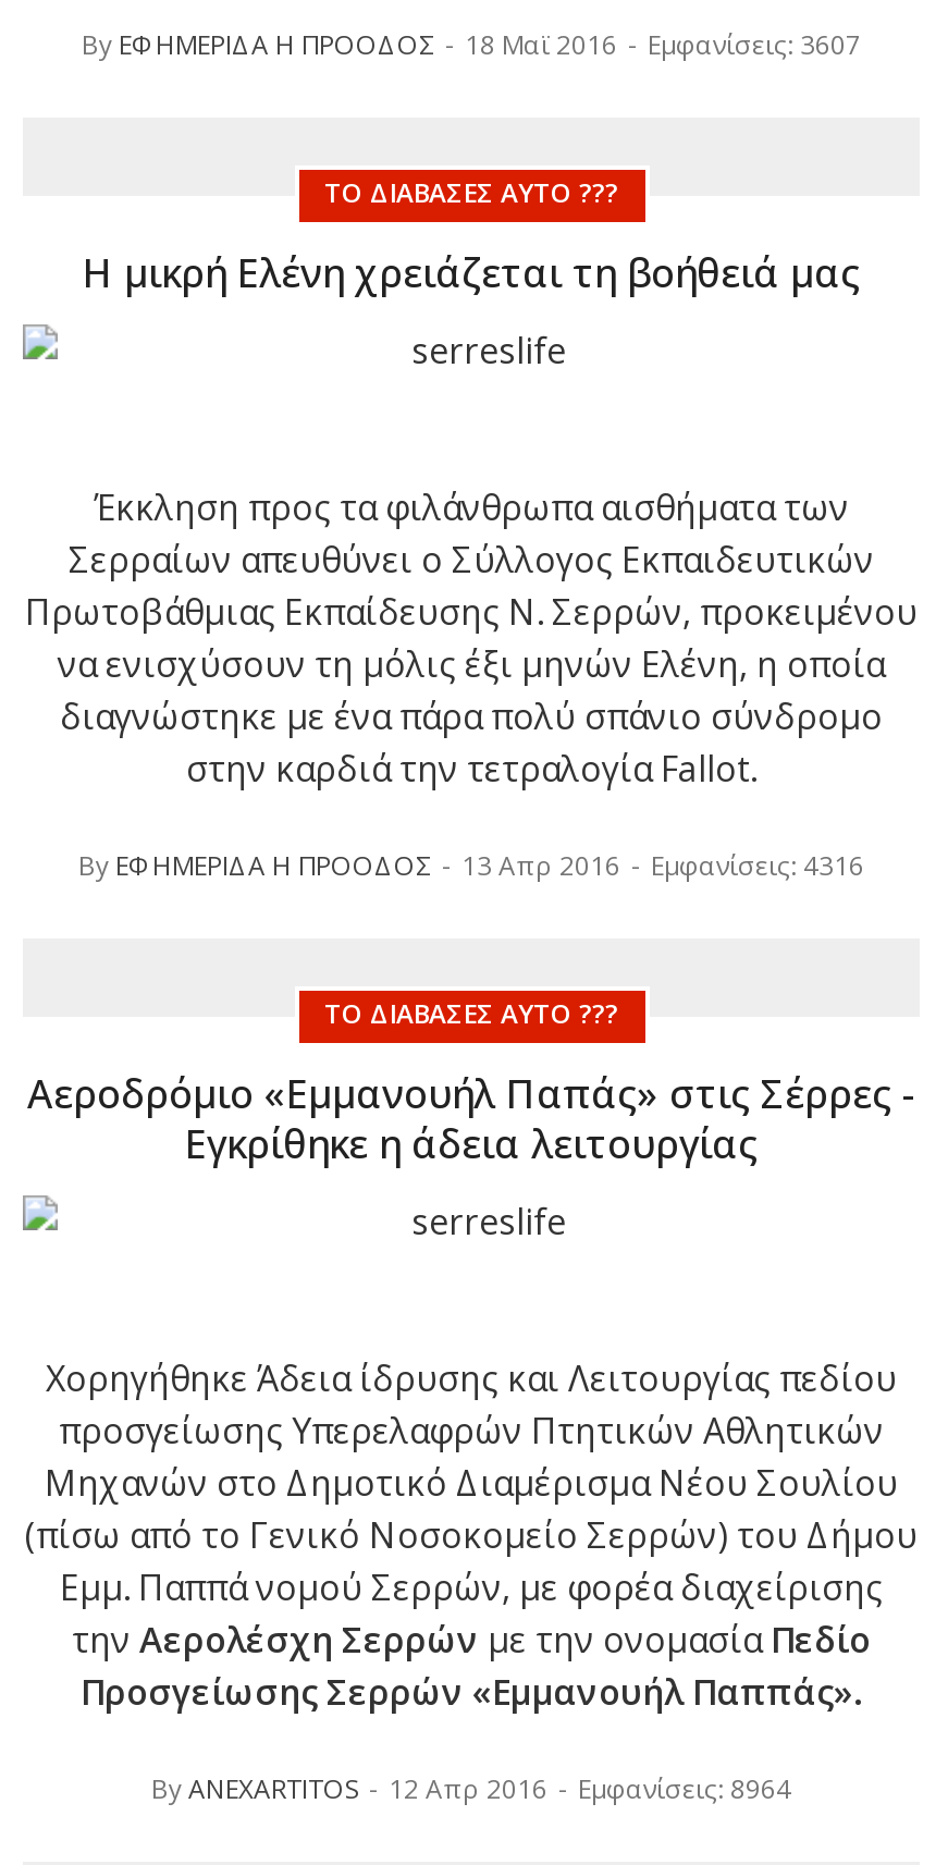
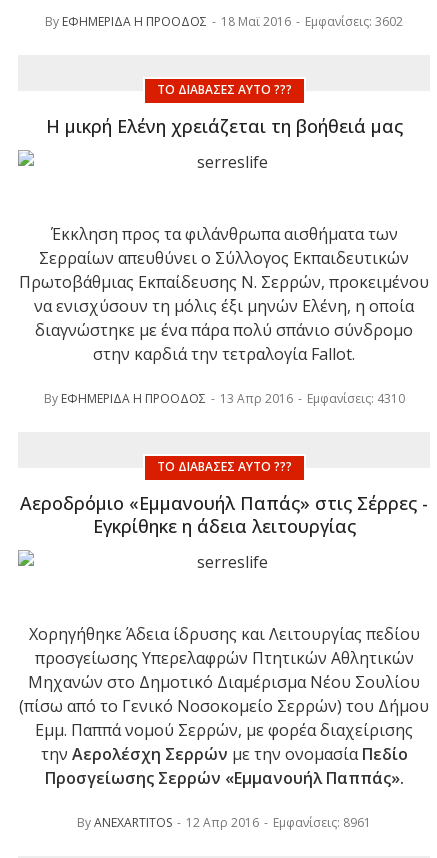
- By ΕΦΗΜΕΡΙΔΑ Η ΠΡΟΟΔΟΣ 18 Μαϊ 2016 Εμφανίσεις: 3607
+ By ΕΦΗΜΕΡΙΔΑ Η ΠΡΟΟΔΟΣ 18 Μαϊ 2016 Εμφανίσεις: 3602

- By ΕΦΗΜΕΡΙΔΑ Η ΠΡΟΟΔΟΣ 13 Απρ 2016 Εμφανίσεις: 4316
+ By ΕΦΗΜΕΡΙΔΑ Η ΠΡΟΟΔΟΣ 13 Απρ 2016 Εμφανίσεις: 4310

- By ANEXARTITOS 12 Απρ 2016 Εμφανίσεις: 8964
+ By ANEXARTITOS 12 Απρ 2016 Εμφανίσεις: 8961
